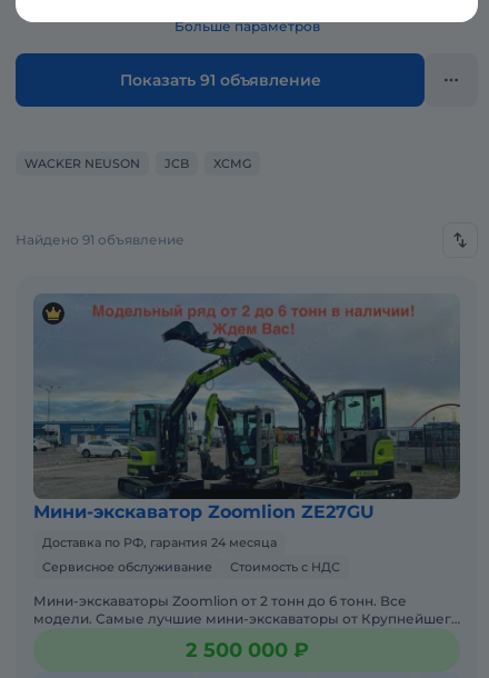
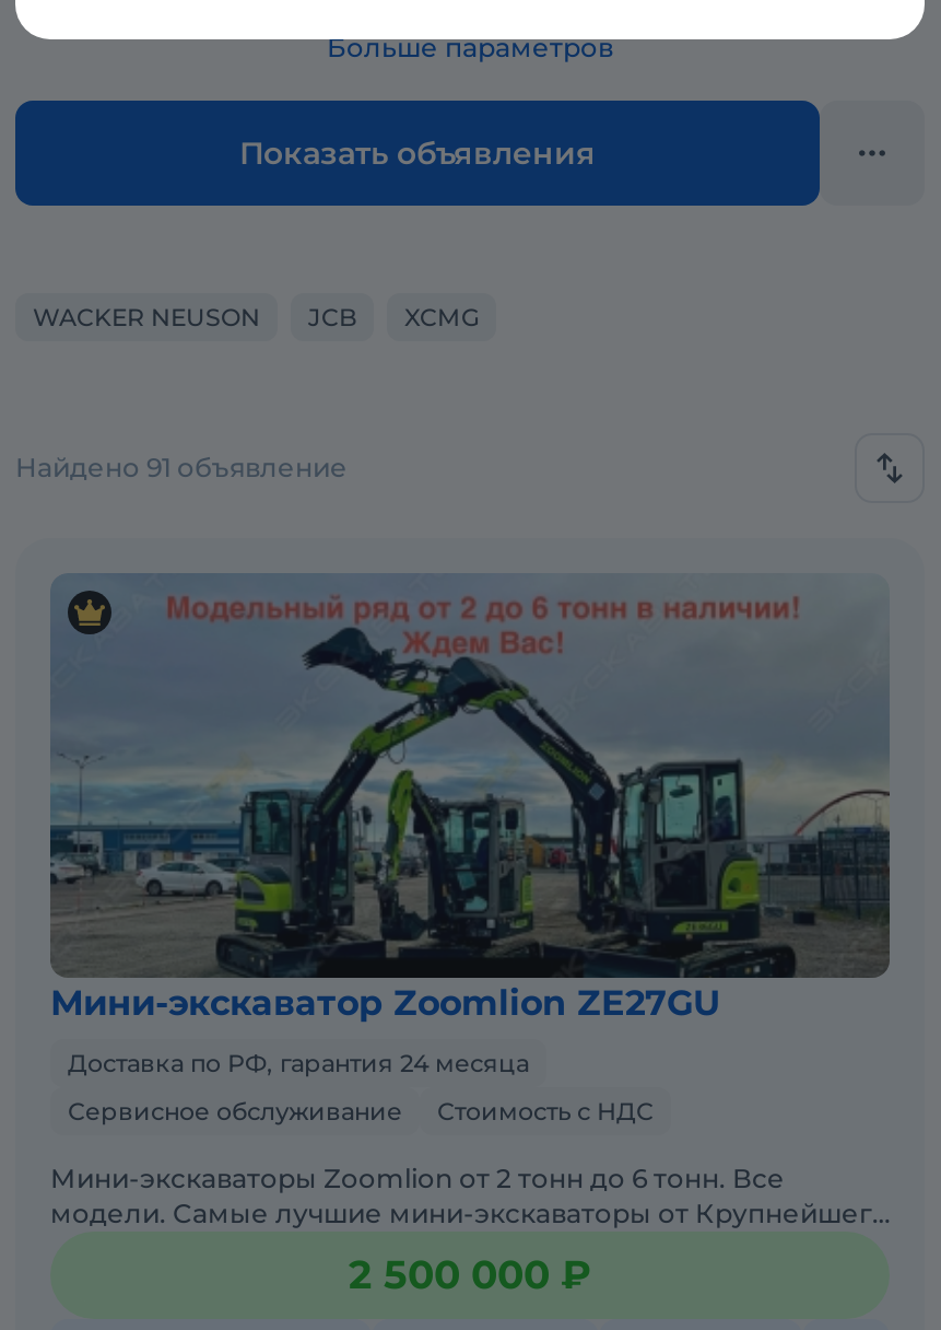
- Показать 91 объявление
+ Показать объявления
